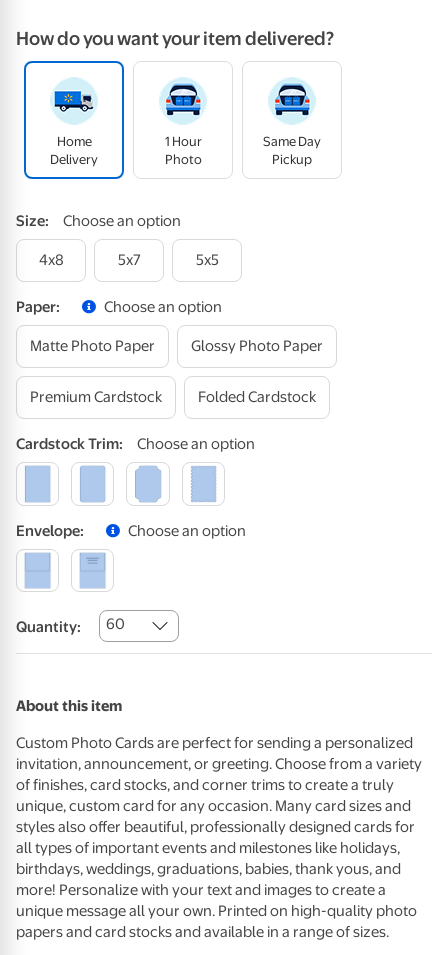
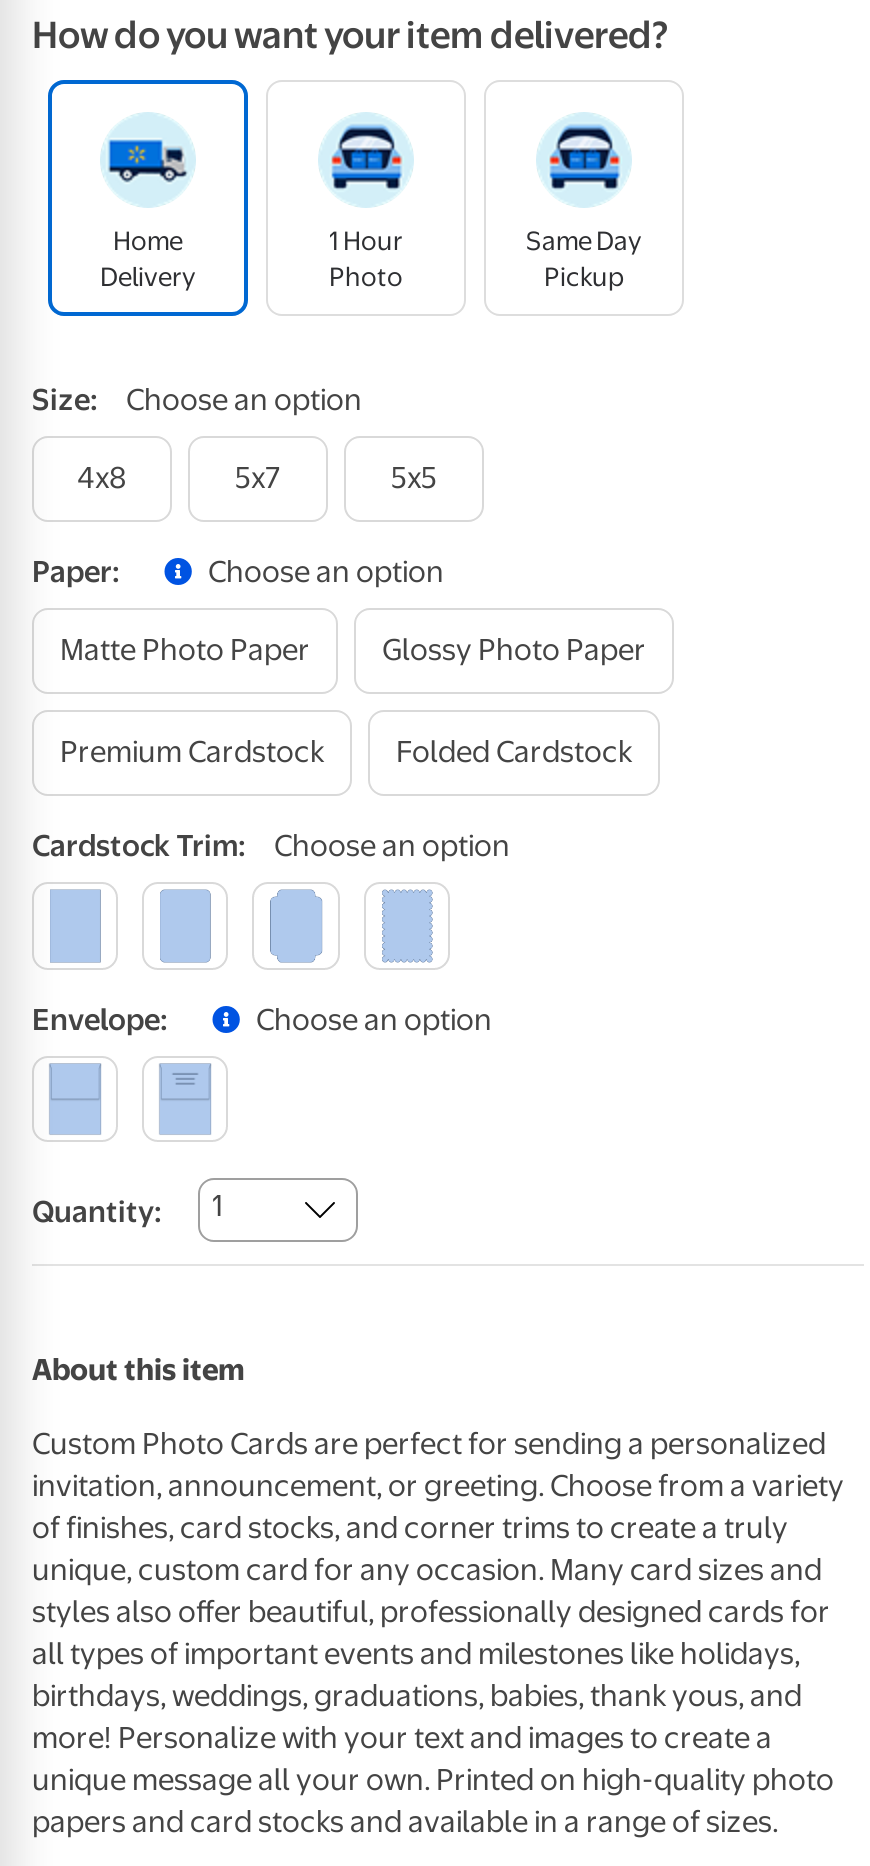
- Quantity: 60
+ Quantity: 1
